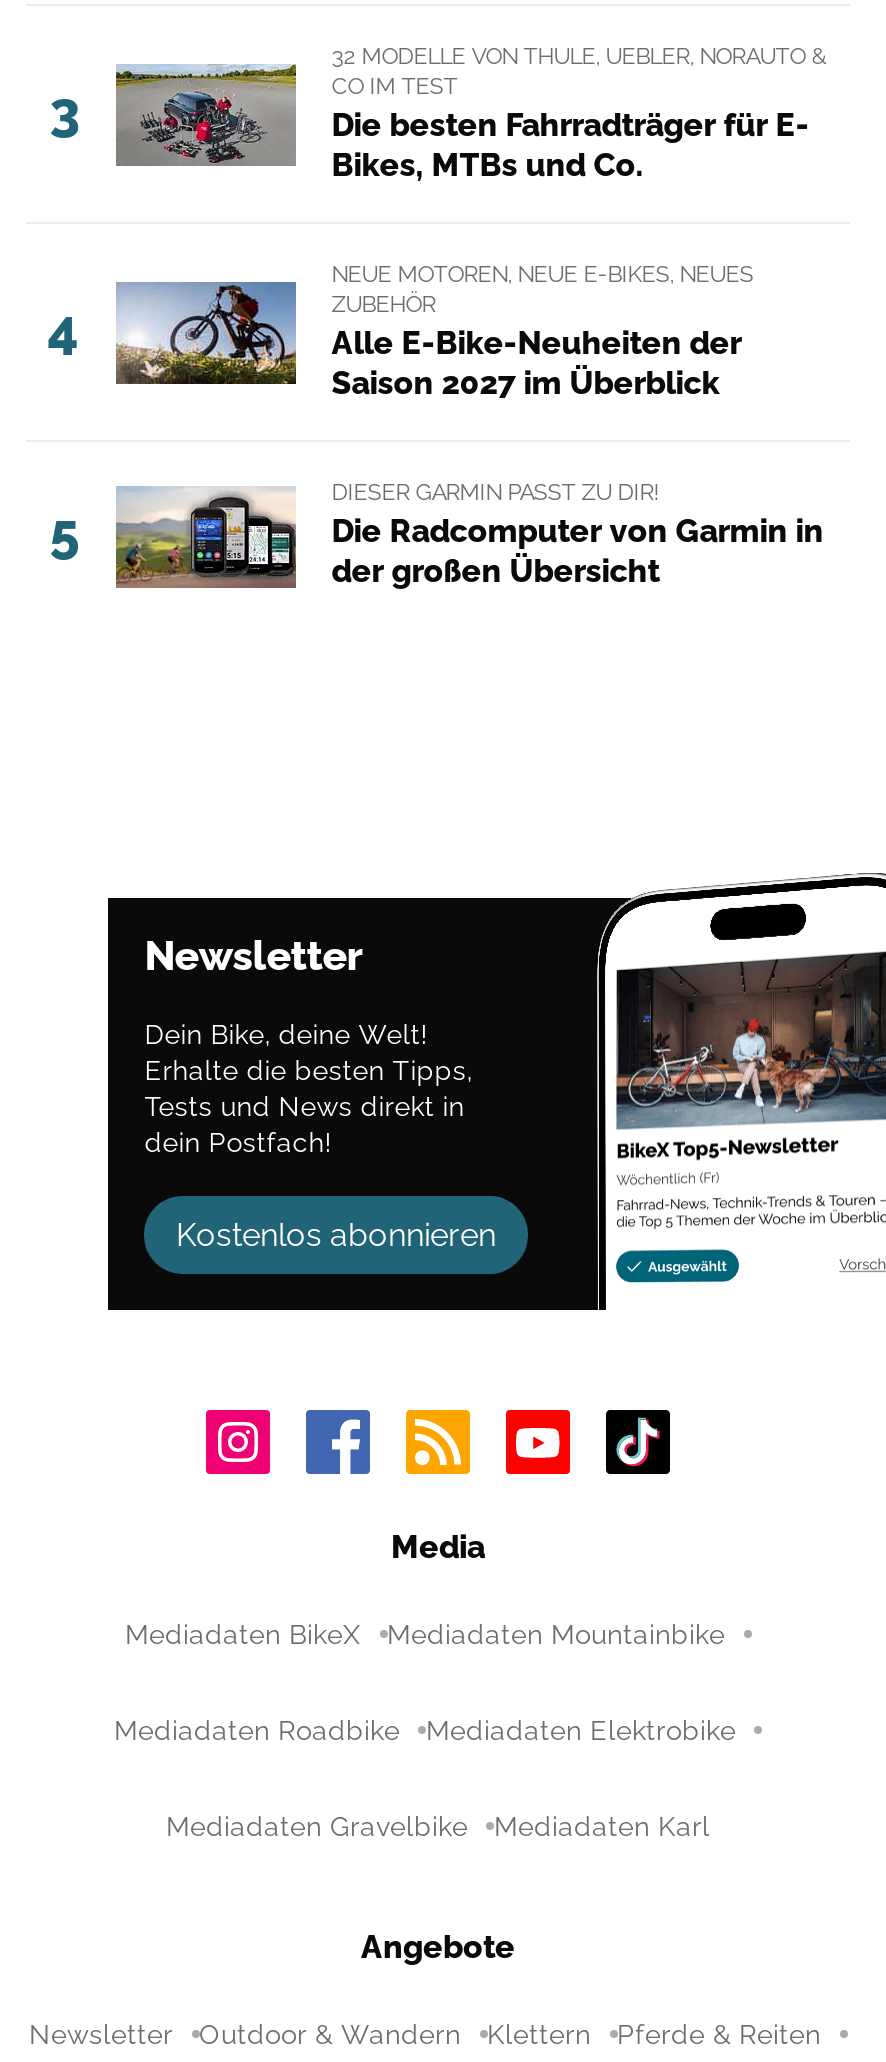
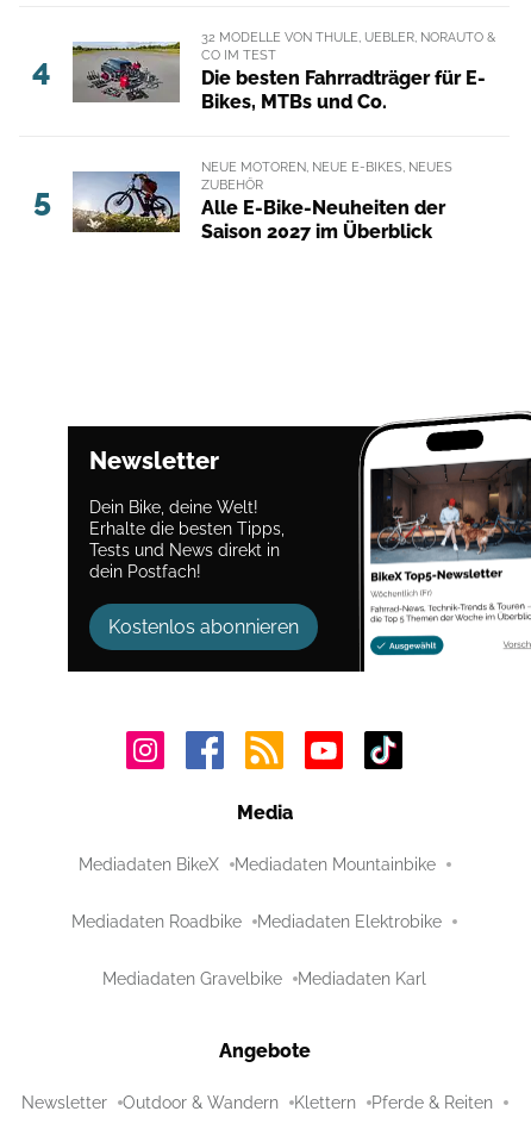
- 3
+ 4

- 4
+ 5

- [image]
- DIESER GARMIN PASST ZU DIR!
- Die Radcomputer von Garmin in
- der großen Übersicht

- 5
